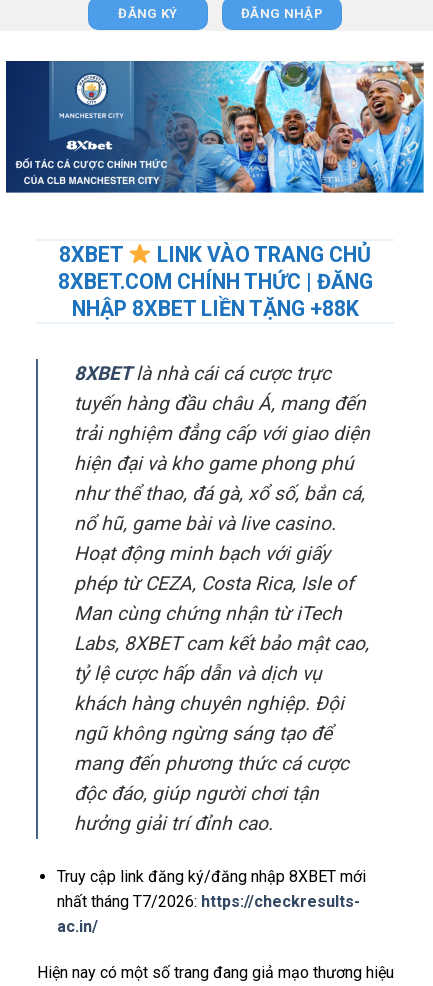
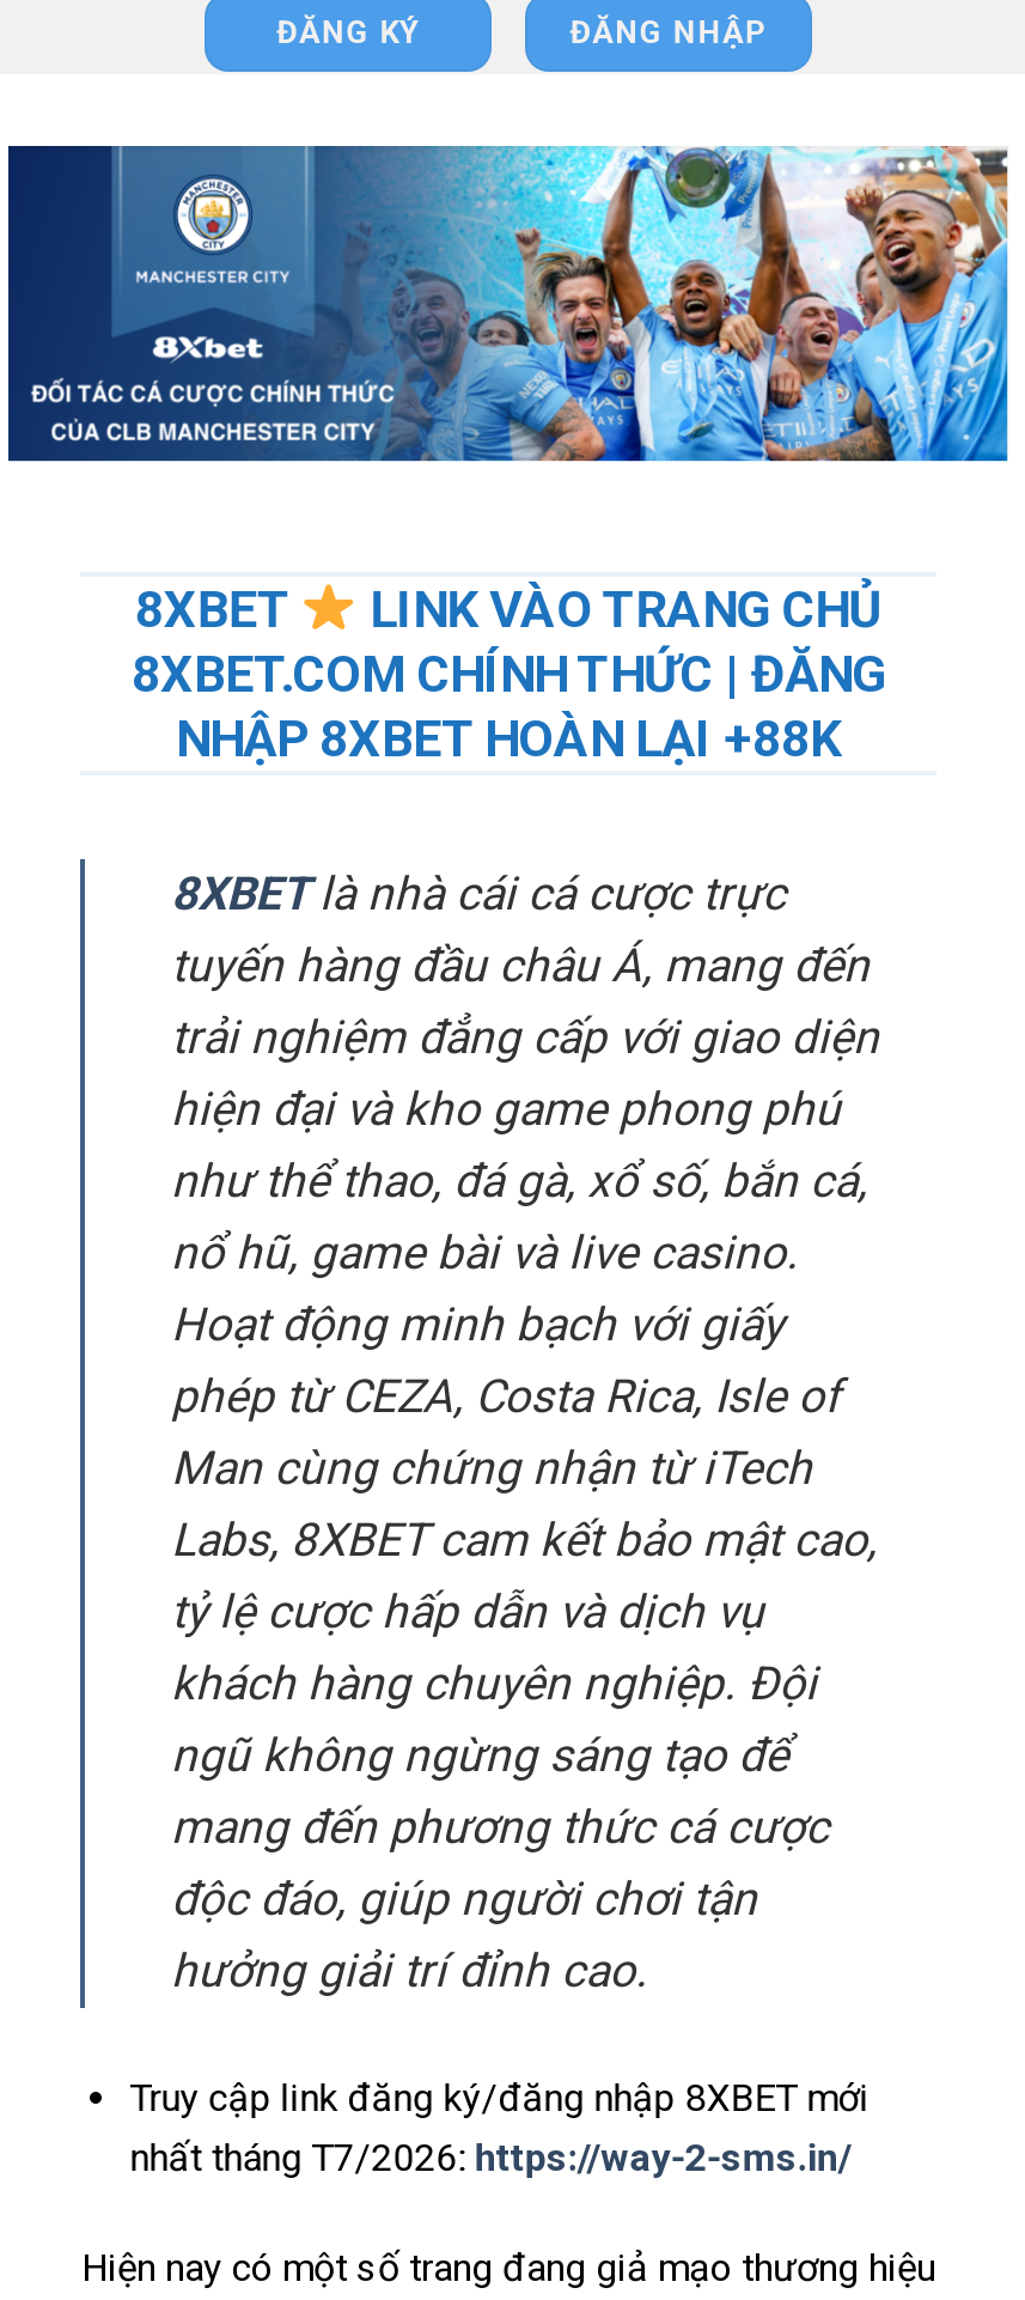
- NHẬP 8XBET LIỀN TẶNG +88K
+ NHẬP 8XBET HOÀN LẠI +88K

- nhất tháng T7/2026: https://checkresults-
- ac.in/
+ nhất tháng T7/2026: https://way-2-sms.in/
